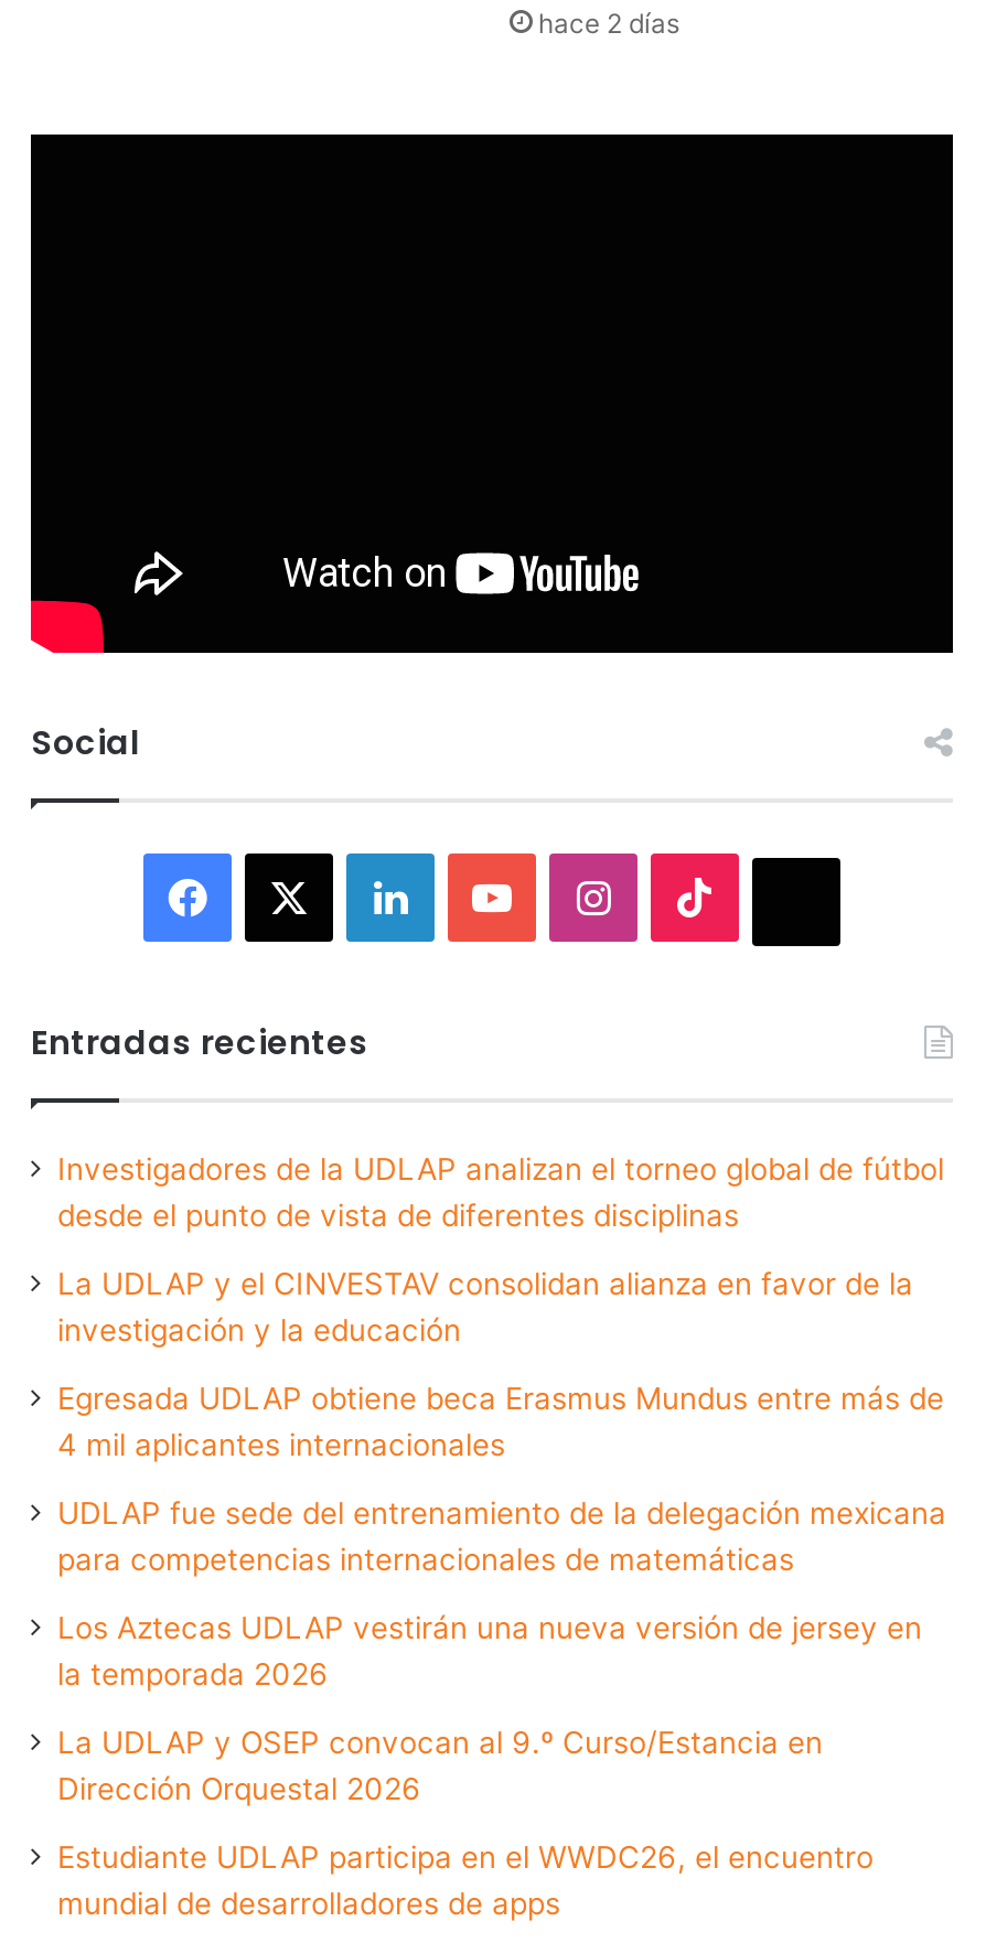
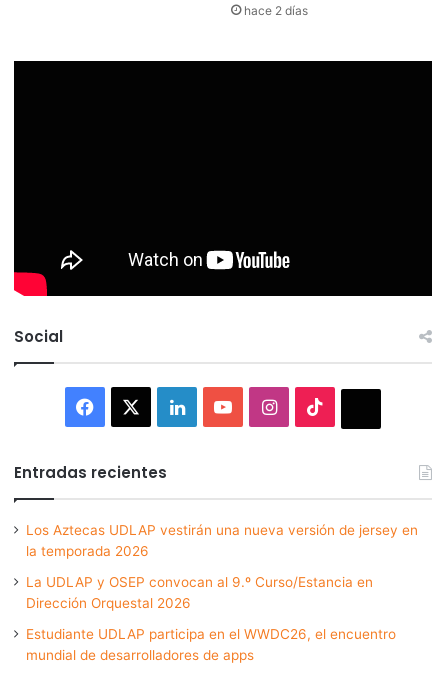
- Investigadores de la UDLAP analizan el torneo global de fútbol
- desde el punto de vista de diferentes disciplinas
- La UDLAP y el CINVESTAV consolidan alianza en favor de la
- investigación y la educación
- Egresada UDLAP obtiene beca Erasmus Mundus entre más de
- 4 mil aplicantes internacionales
- UDLAP fue sede del entrenamiento de la delegación mexicana
- para competencias internacionales de matemáticas
